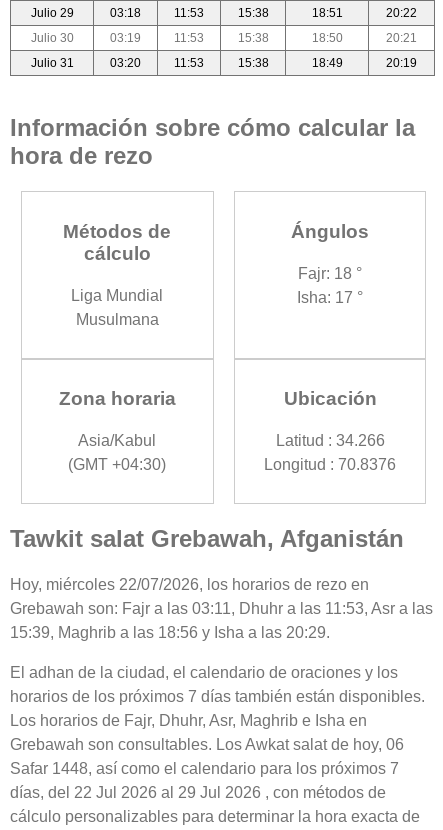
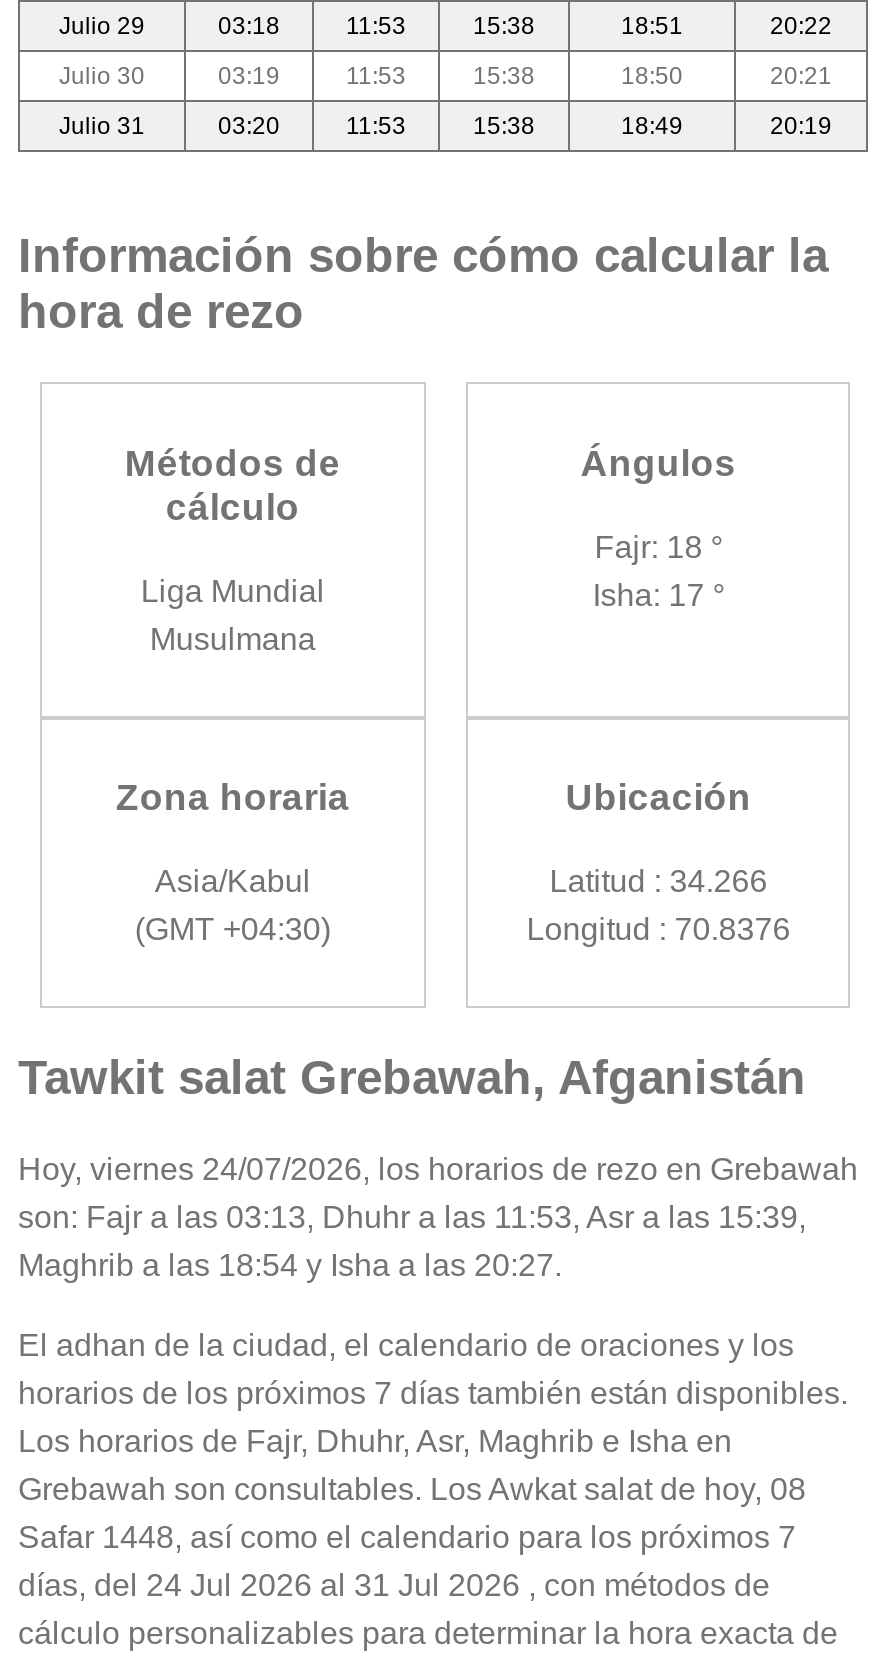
- Hoy, miércoles 22/07/2026, los horarios de rezo en
- Grebawah son: Fajr a las 03:11, Dhuhr a las 11:53, Asr a las
- 15:39, Maghrib a las 18:56 y Isha a las 20:29.
+ Hoy, viernes 24/07/2026, los horarios de rezo en Grebawah
+ son: Fajr a las 03:13, Dhuhr a las 11:53, Asr a las 15:39,
+ Maghrib a las 18:54 y Isha a las 20:27.

- Grebawah son consultables. Los Awkat salat de hoy, 06
+ Grebawah son consultables. Los Awkat salat de hoy, 08

- días, del 22 Jul 2026 al 29 Jul 2026 , con métodos de
+ días, del 24 Jul 2026 al 31 Jul 2026 , con métodos de
